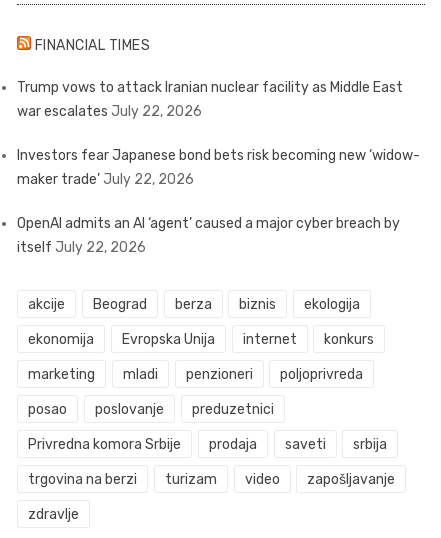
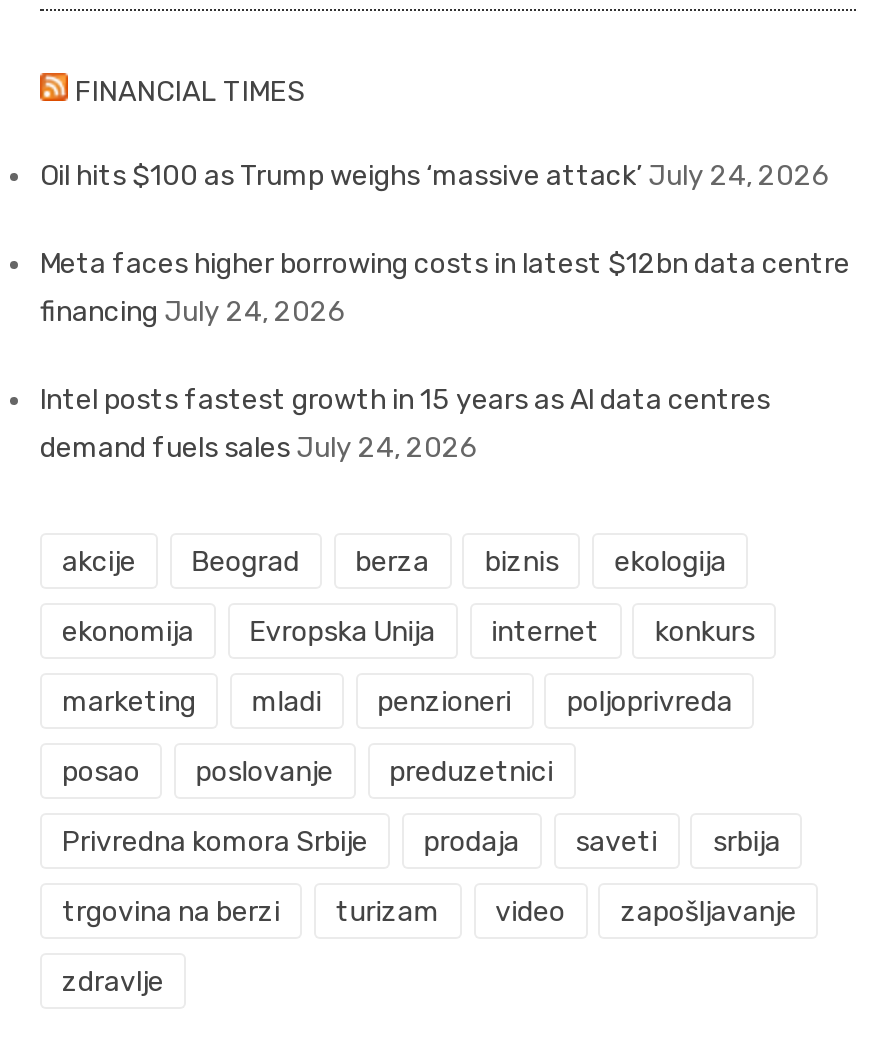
- Trump vows to attack Iranian nuclear facility as Middle East
- war escalates July 22, 2026
+ Oil hits $100 as Trump weighs ‘massive attack’ July 24, 2026

- Investors fear Japanese bond bets risk becoming new ‘widow-
- maker trade’ July 22, 2026
+ Meta faces higher borrowing costs in latest $12bn data centre
+ financing July 24, 2026

- OpenAI admits an AI ‘agent’ caused a major cyber breach by
- itself July 22, 2026
+ Intel posts fastest growth in 15 years as AI data centres
+ demand fuels sales July 24, 2026
